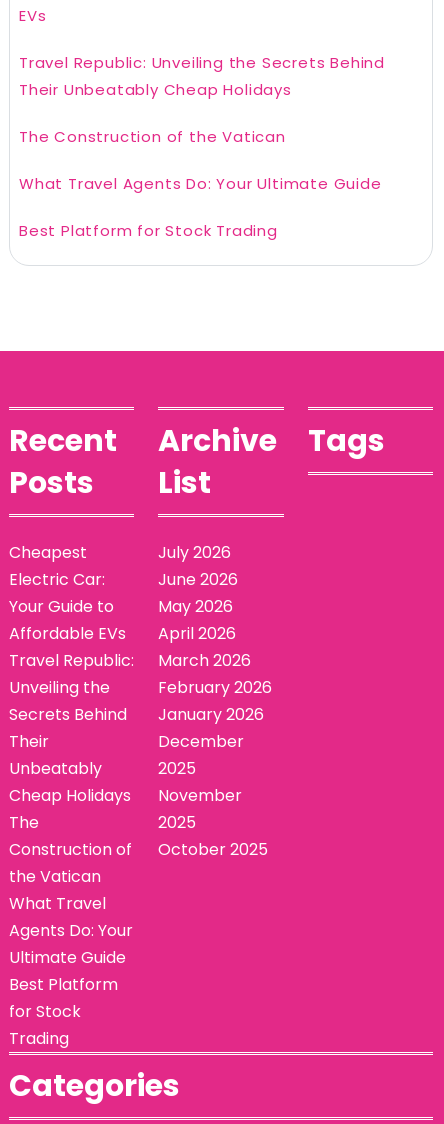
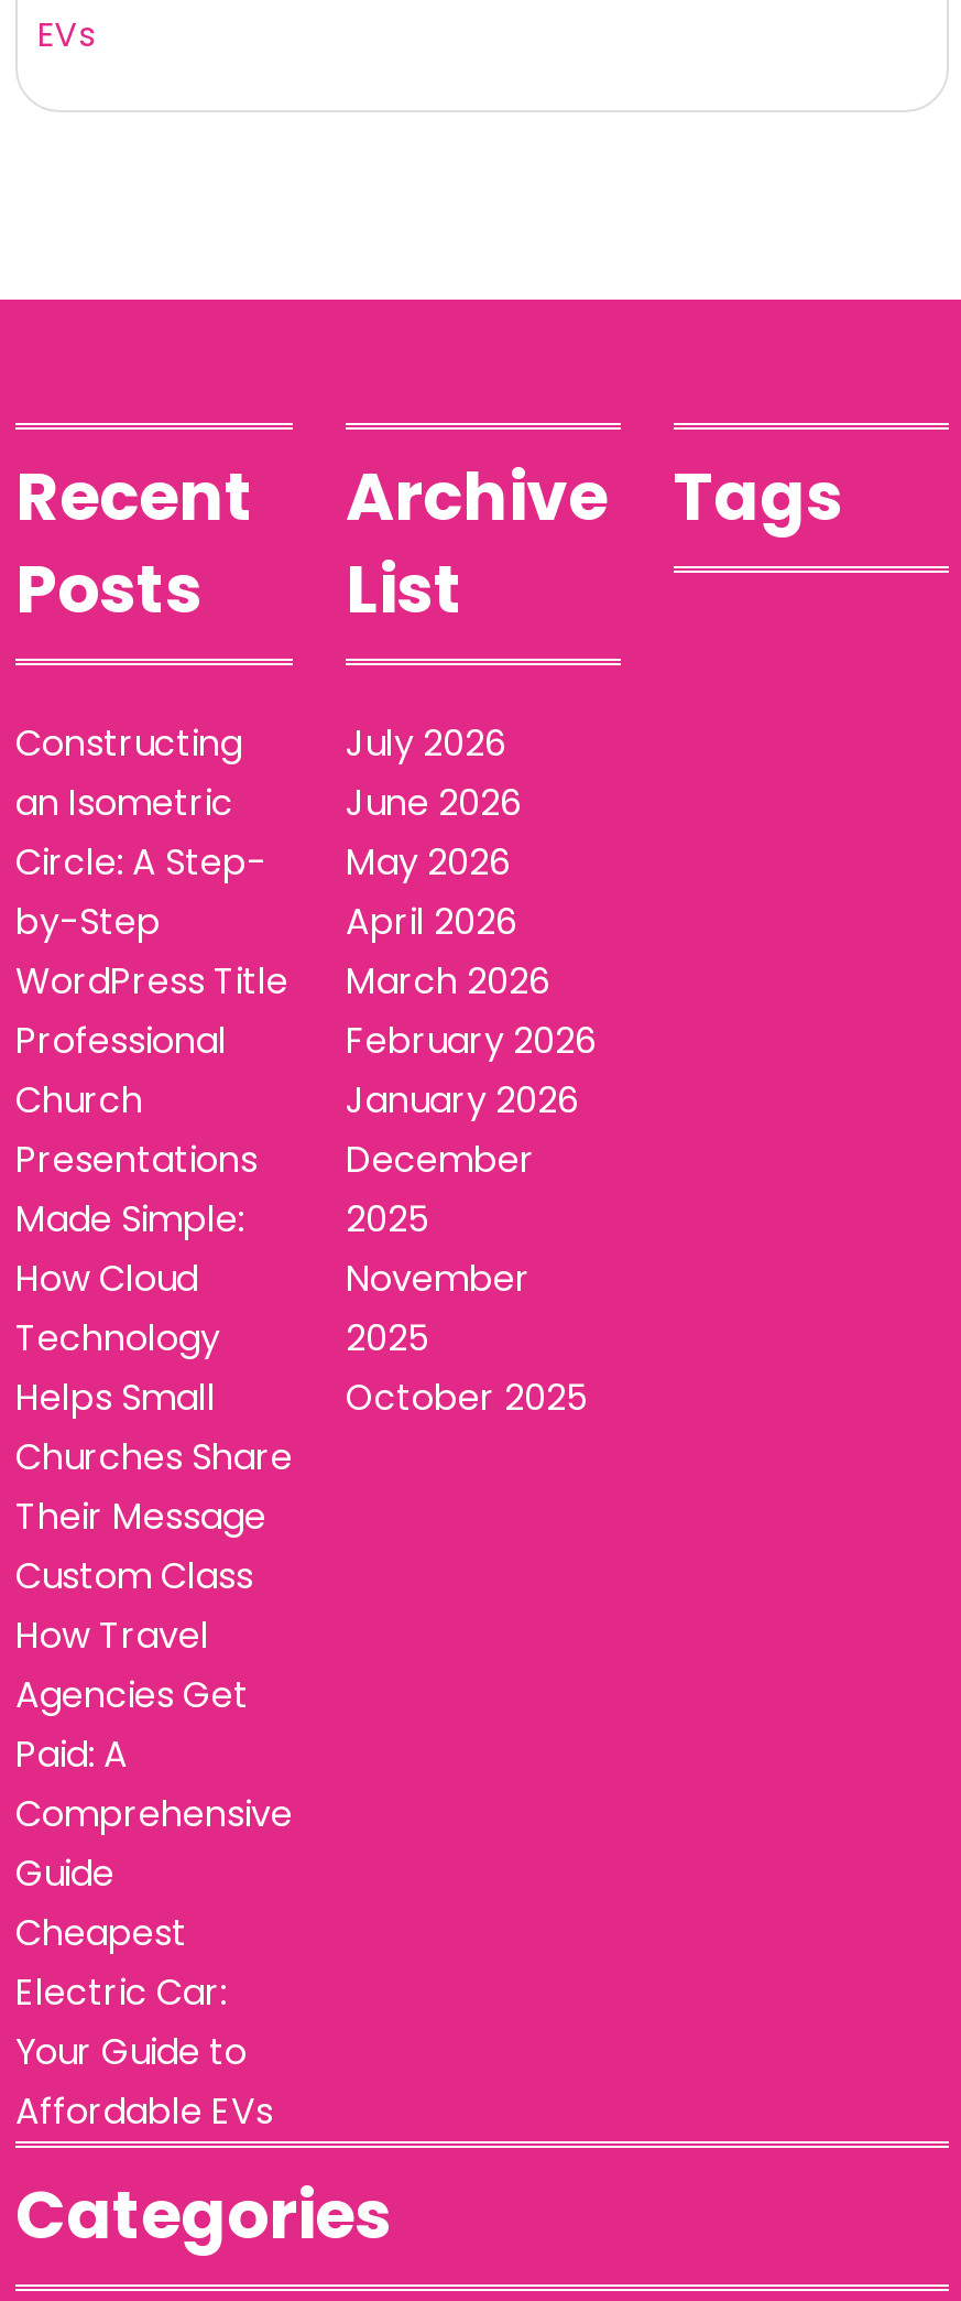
- Travel Republic: Unveiling the Secrets Behind
- Their Unbeatably Cheap Holidays
- The Construction of the Vatican
- What Travel Agents Do: Your Ultimate Guide
- Best Platform for Stock Trading

moved up: Recent | Posts

moved up: Archive | List | July 2026 | ... | October 2025 | Tags

moved down: Cheapest | Electric Car: | Your Guide to | Affordable EVs

+ Constructing
+ an Isometric
+ Circle: A Step-
+ by-Step
+ WordPress Title
+ Professional
+ Church
+ Presentations
+ Made Simple:
+ How Cloud
+ Technology
+ Helps Small
+ Churches Share
+ Their Message
+ Custom Class
+ How Travel
+ Agencies Get
+ Paid: A
+ Comprehensive
+ Guide

- Travel Republic:
- Unveiling the
- Secrets Behind
- Their
- Unbeatably
- Cheap Holidays
- The
- Construction of
- the Vatican
- What Travel
- Agents Do: Your
- Ultimate Guide
- Best Platform
- for Stock
- Trading
